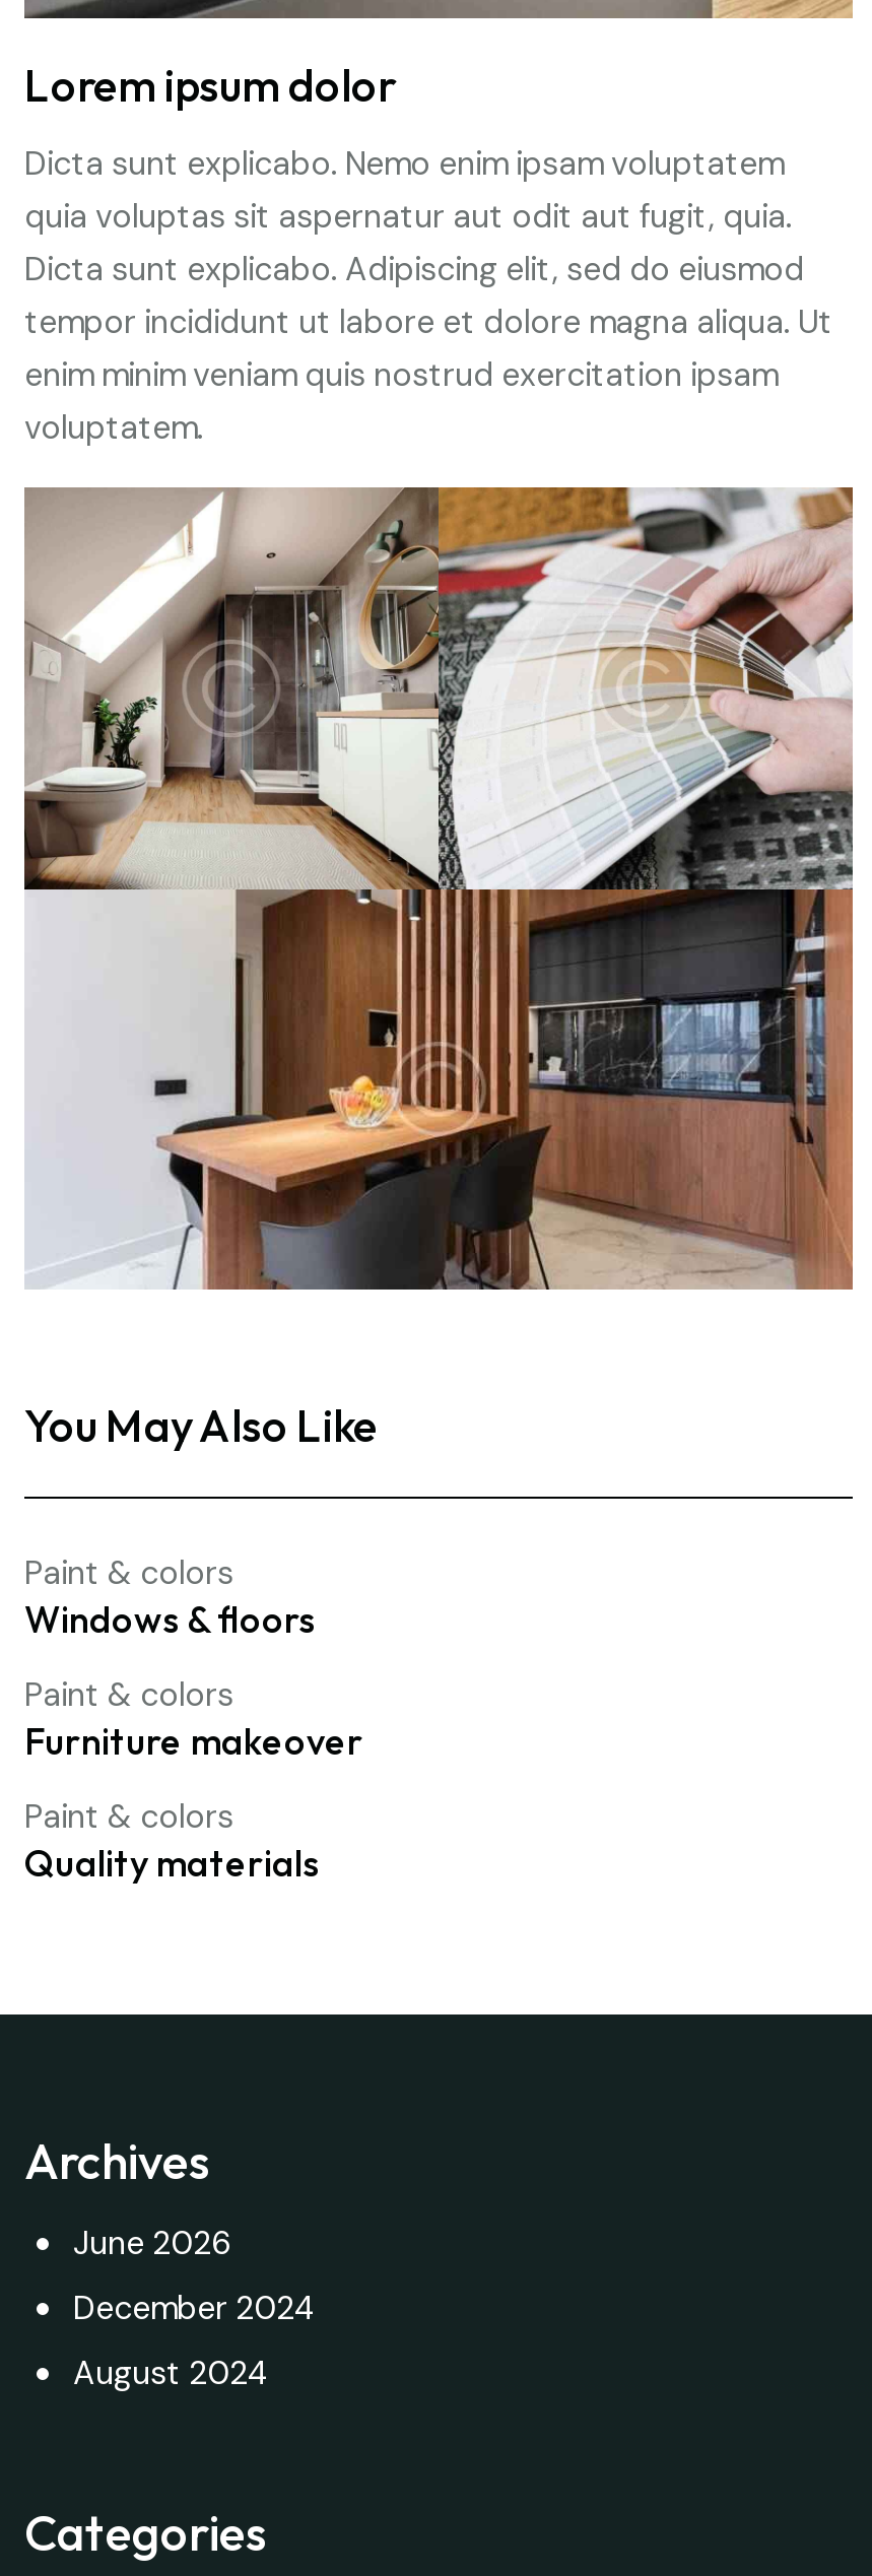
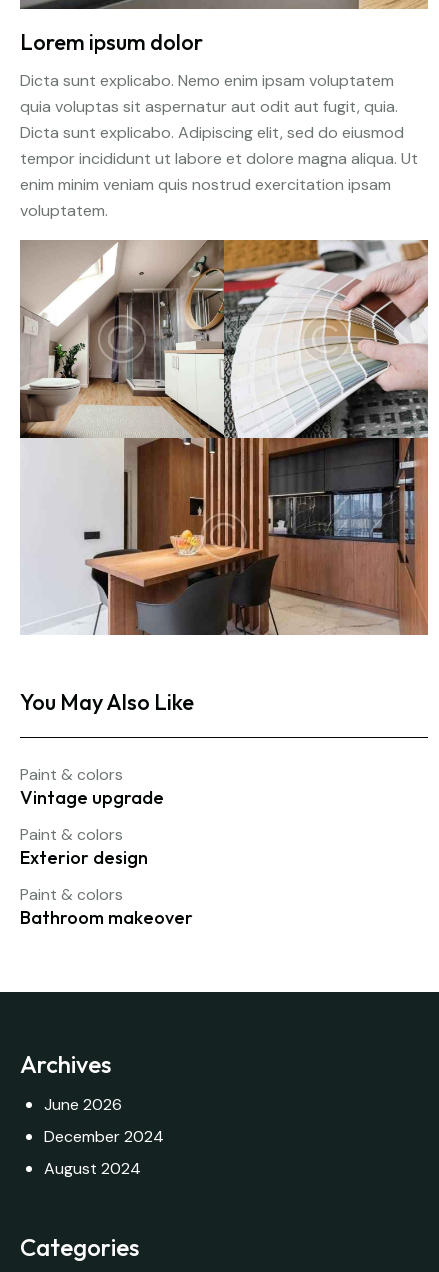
- Windows & floors
+ Vintage upgrade

- Furniture makeover
+ Exterior design

- Quality materials
+ Bathroom makeover
